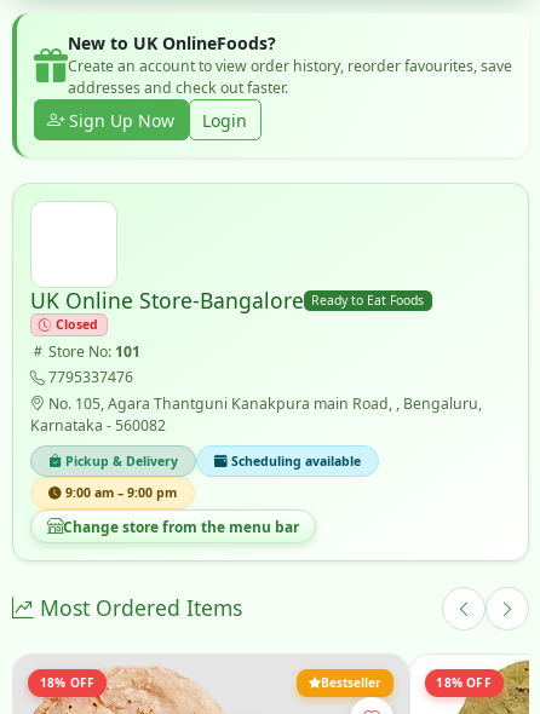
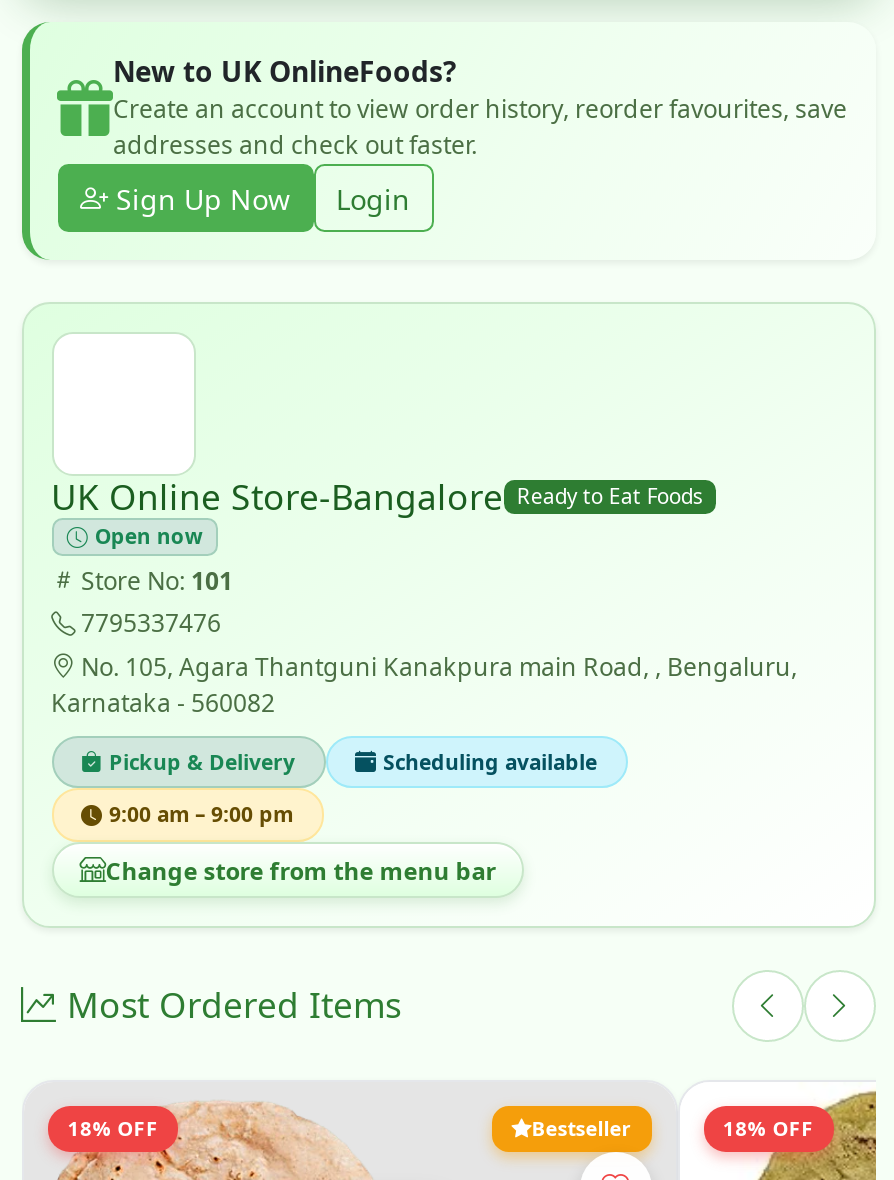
- Closed
+ Open now
